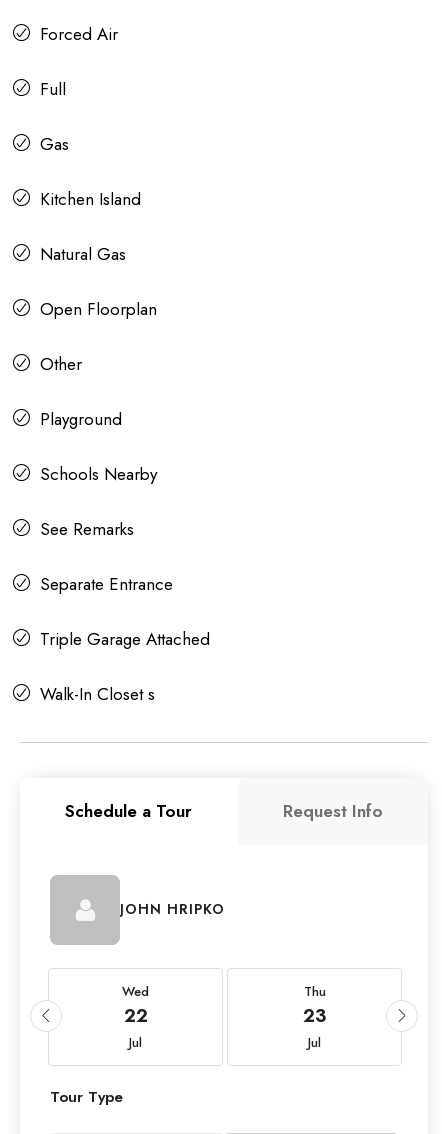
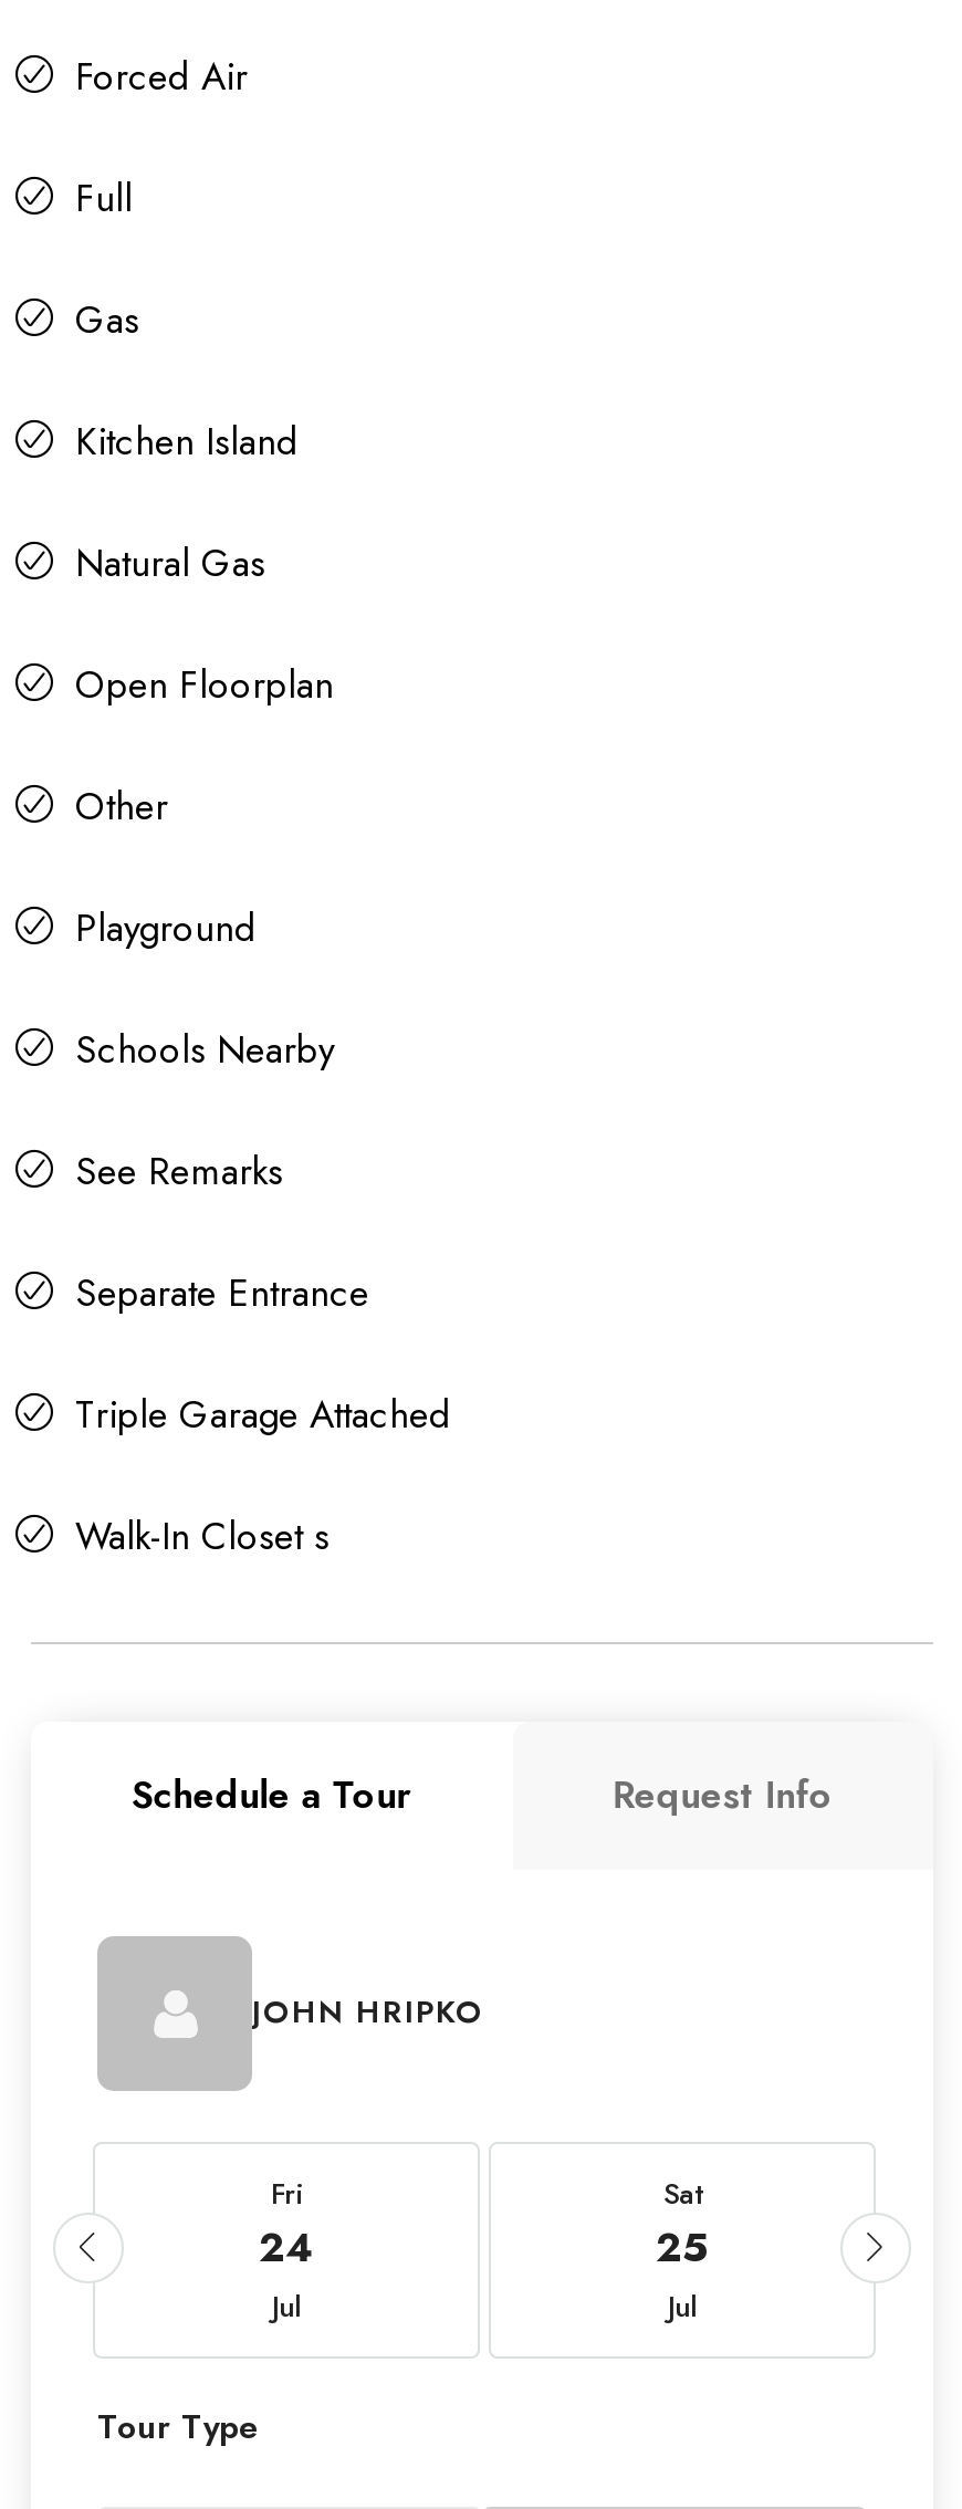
- Wed
- 22
+ Fri
+ 24

- Thu
- 23
+ Sat
+ 25
